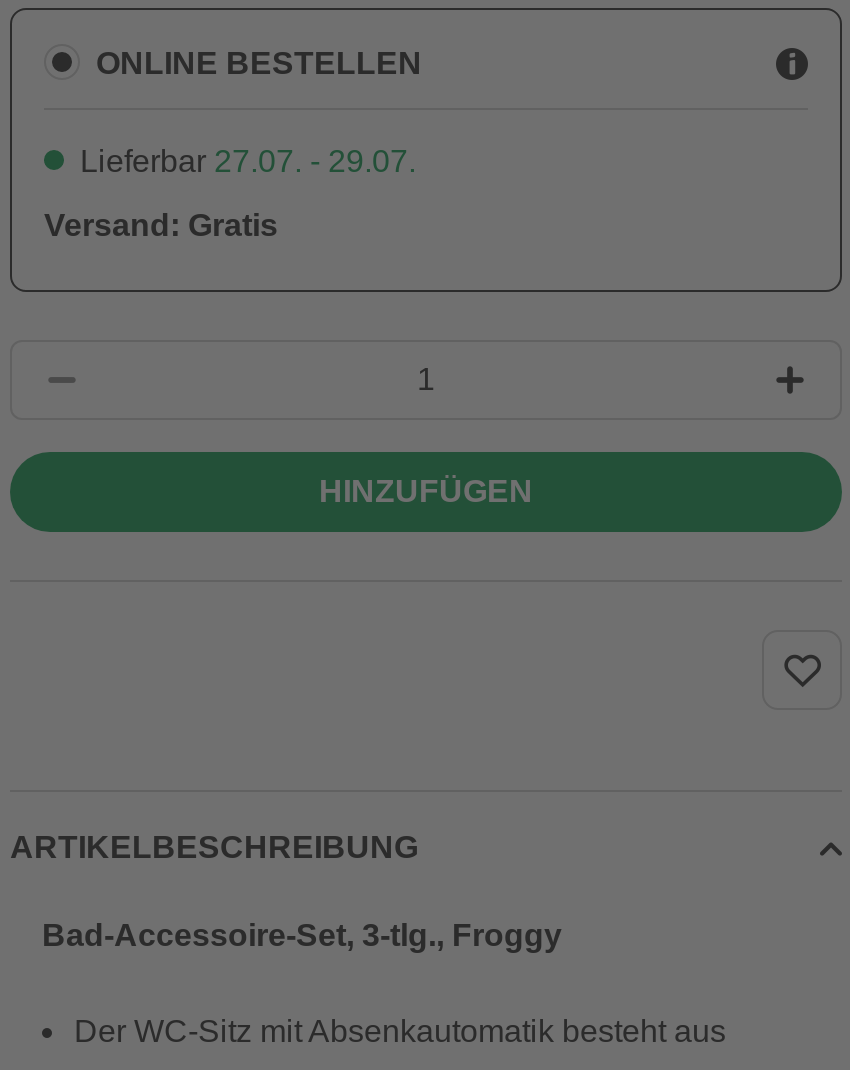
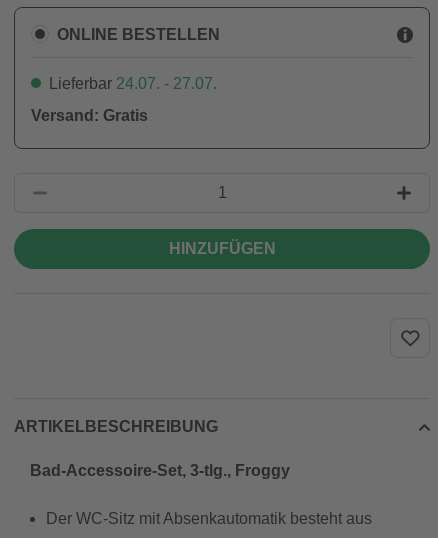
- Lieferbar 27.07. - 29.07.
+ Lieferbar 24.07. - 27.07.
